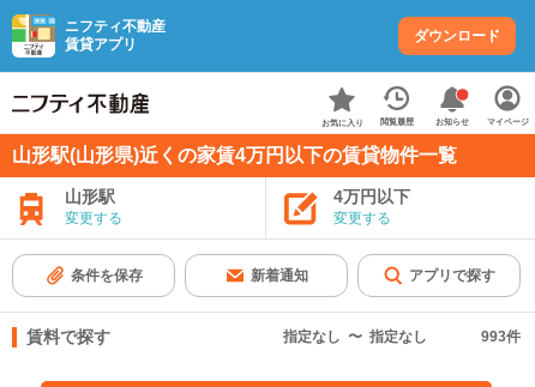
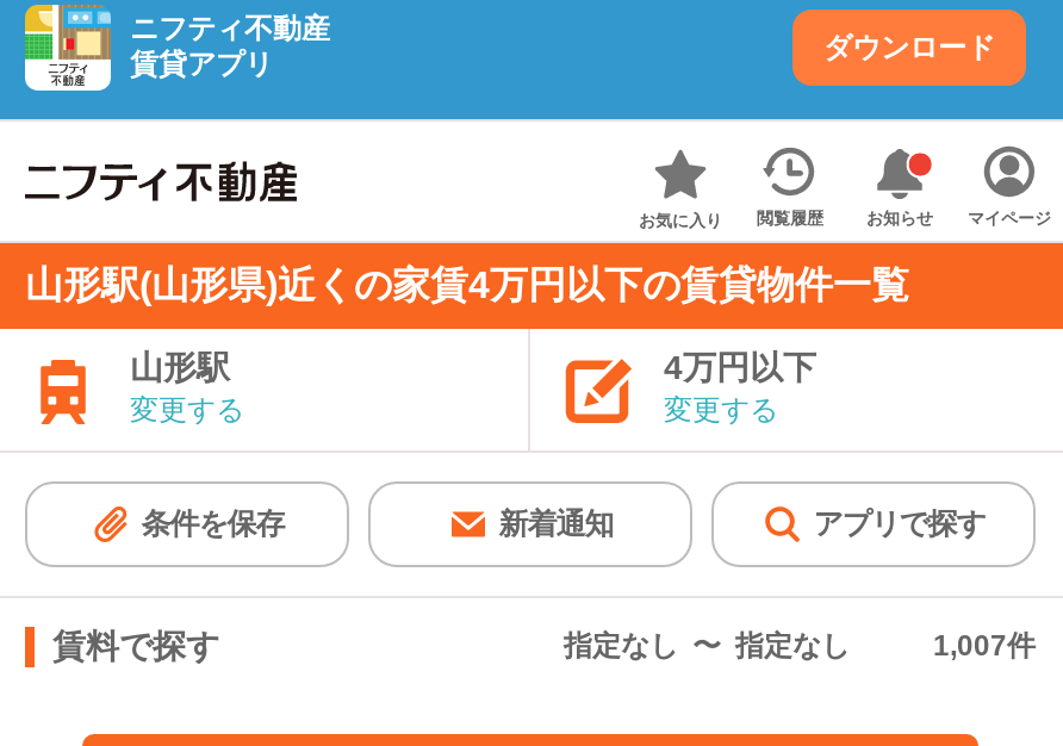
- 993件
+ 1,007件
